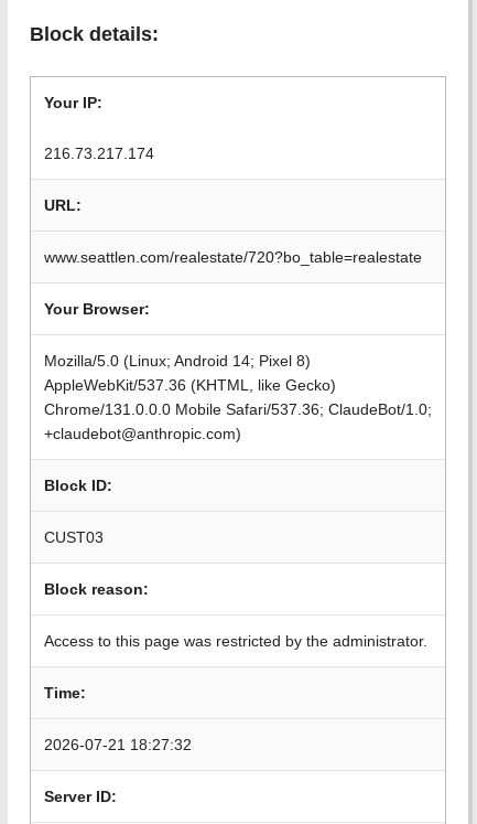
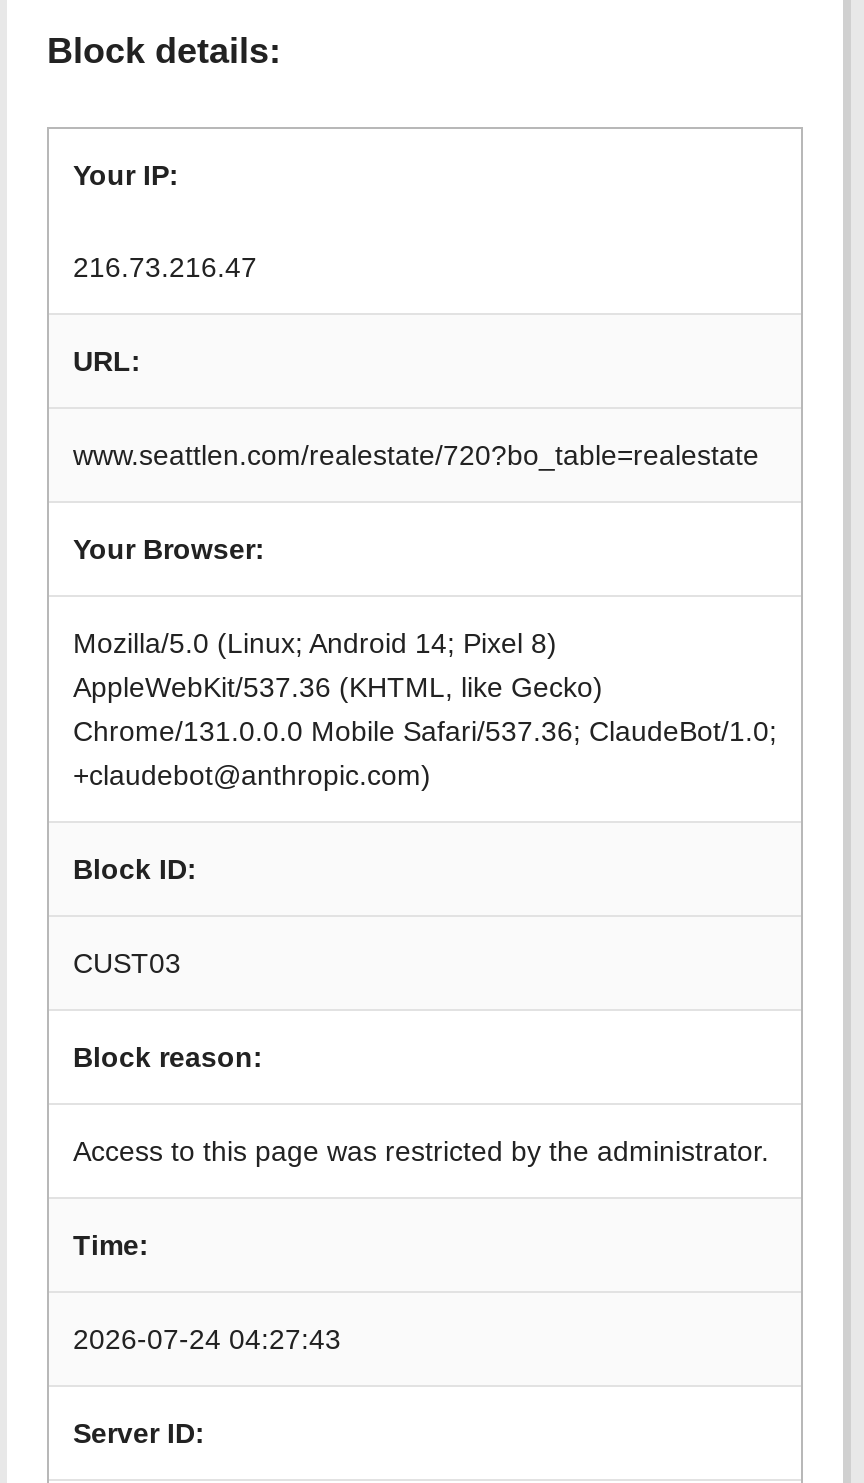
- 216.73.217.174
+ 216.73.216.47

- 2026-07-21 18:27:32
+ 2026-07-24 04:27:43
